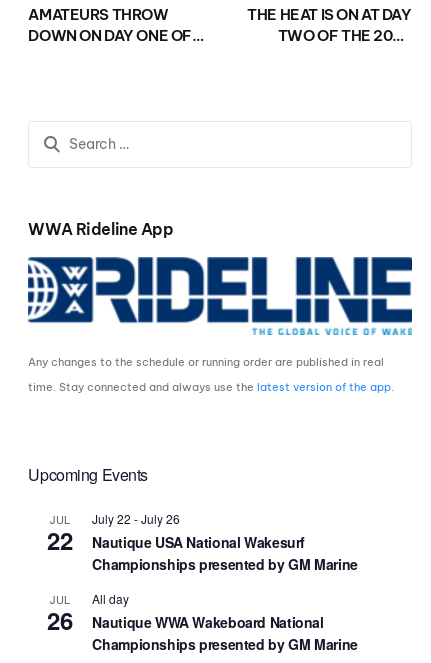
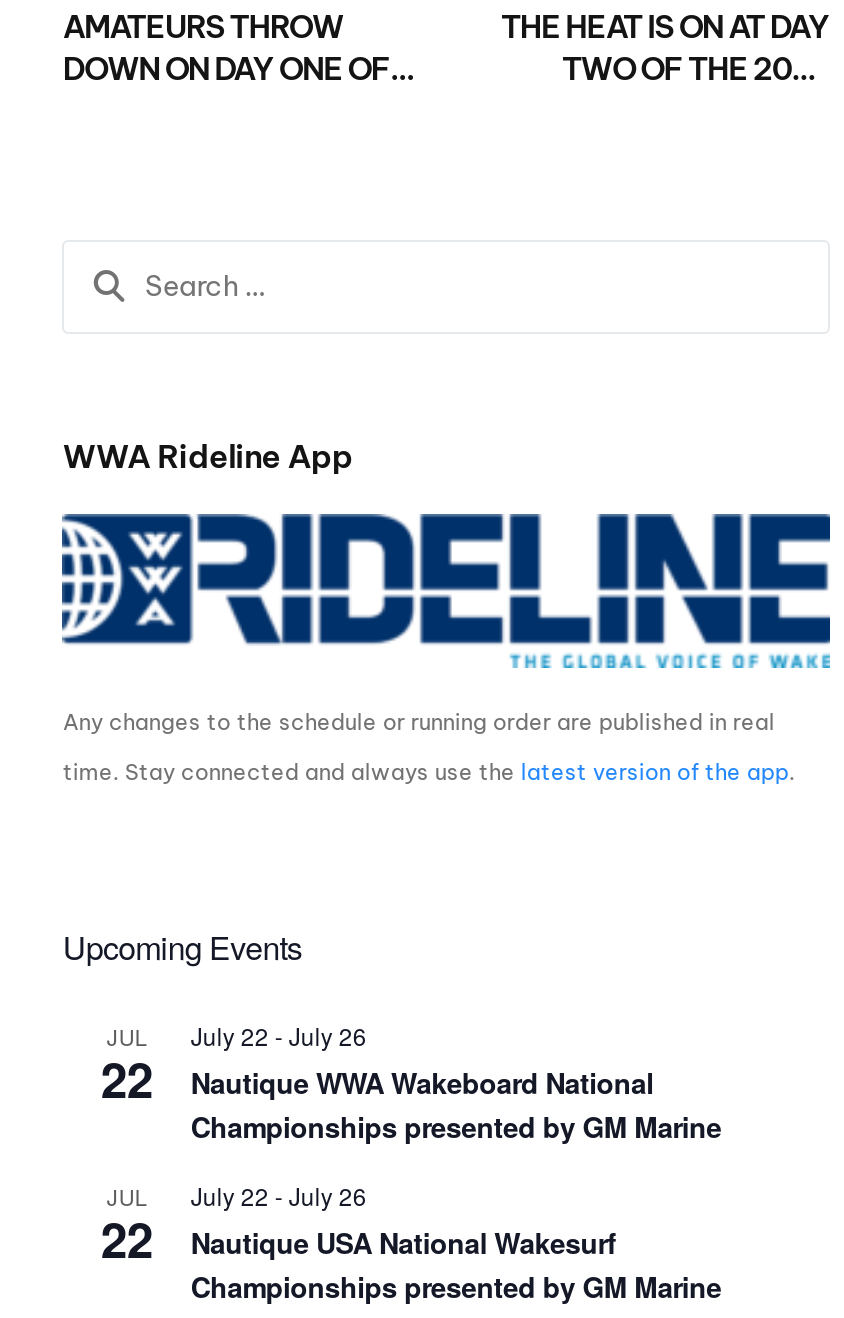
moved down: Nautique USA National Wakesurf

- All day
+ July 22 - July 26

- 26
+ 22

moved up: Nautique WWA Wakeboard National
